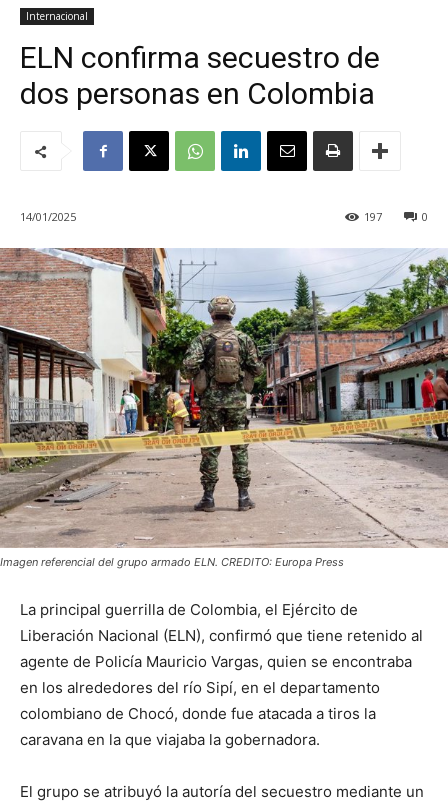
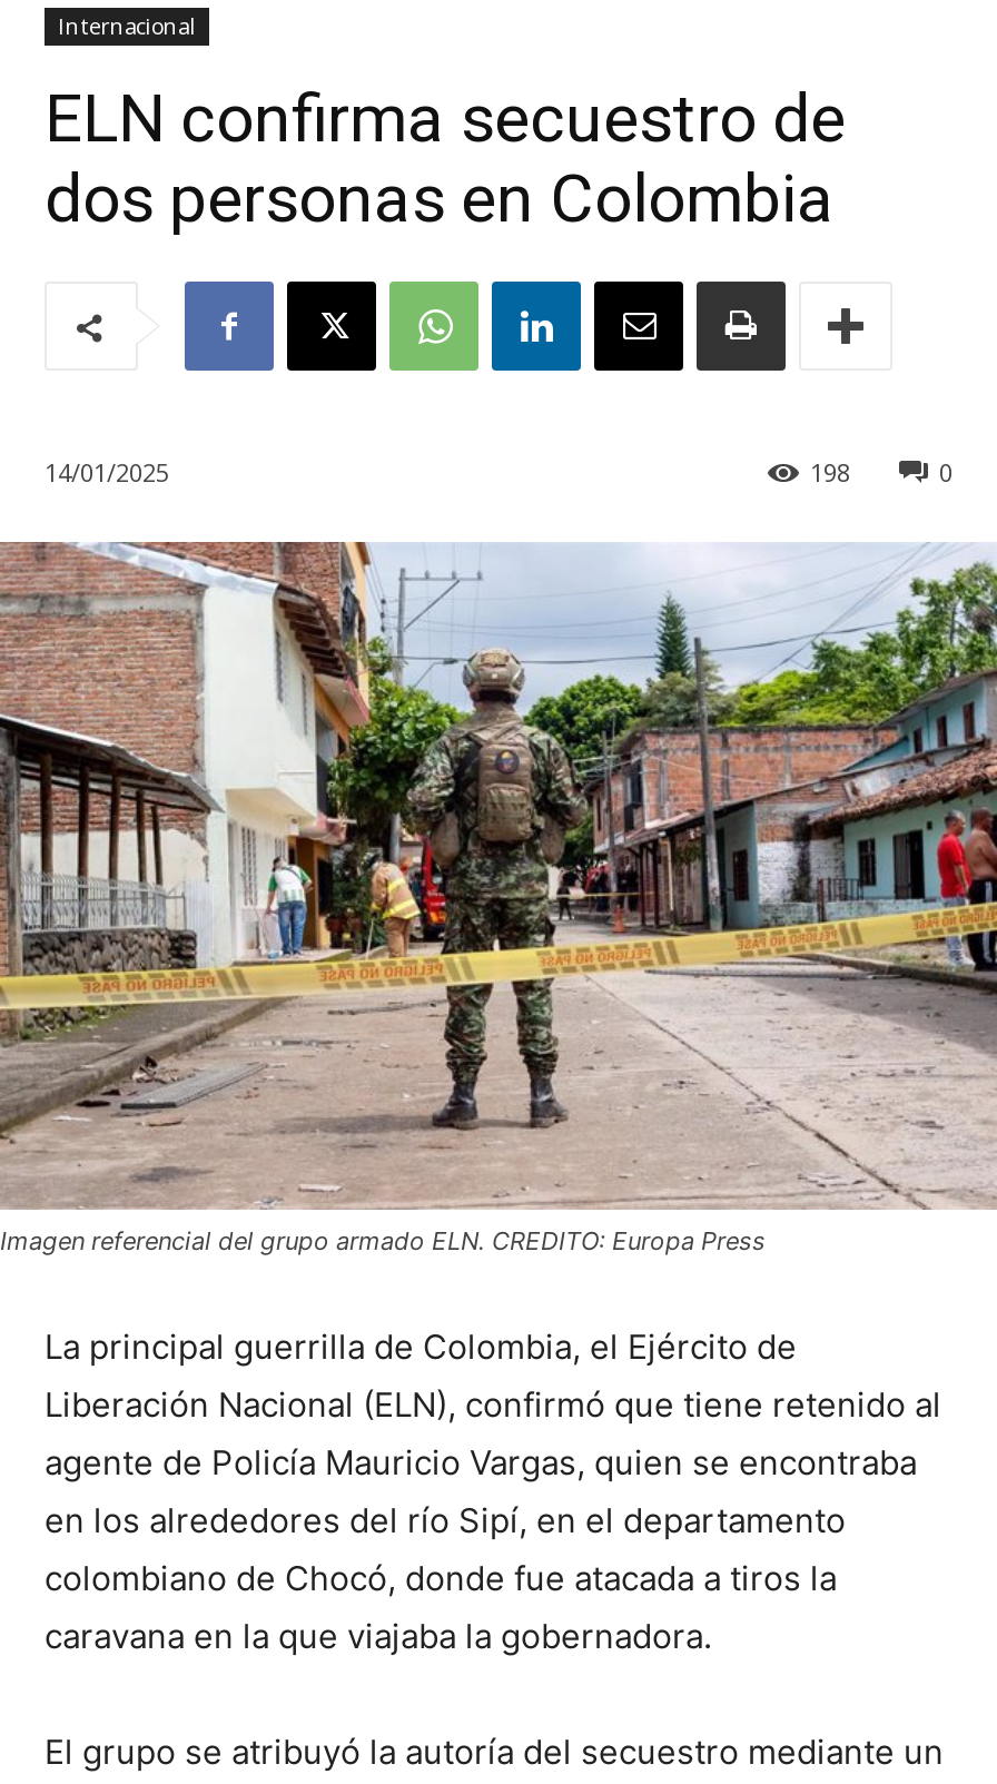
- 197
+ 198
